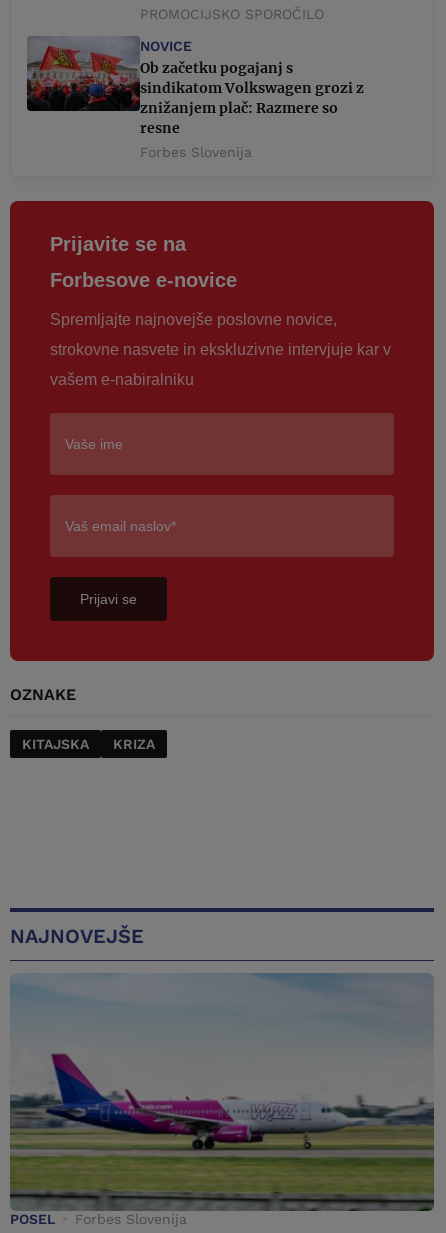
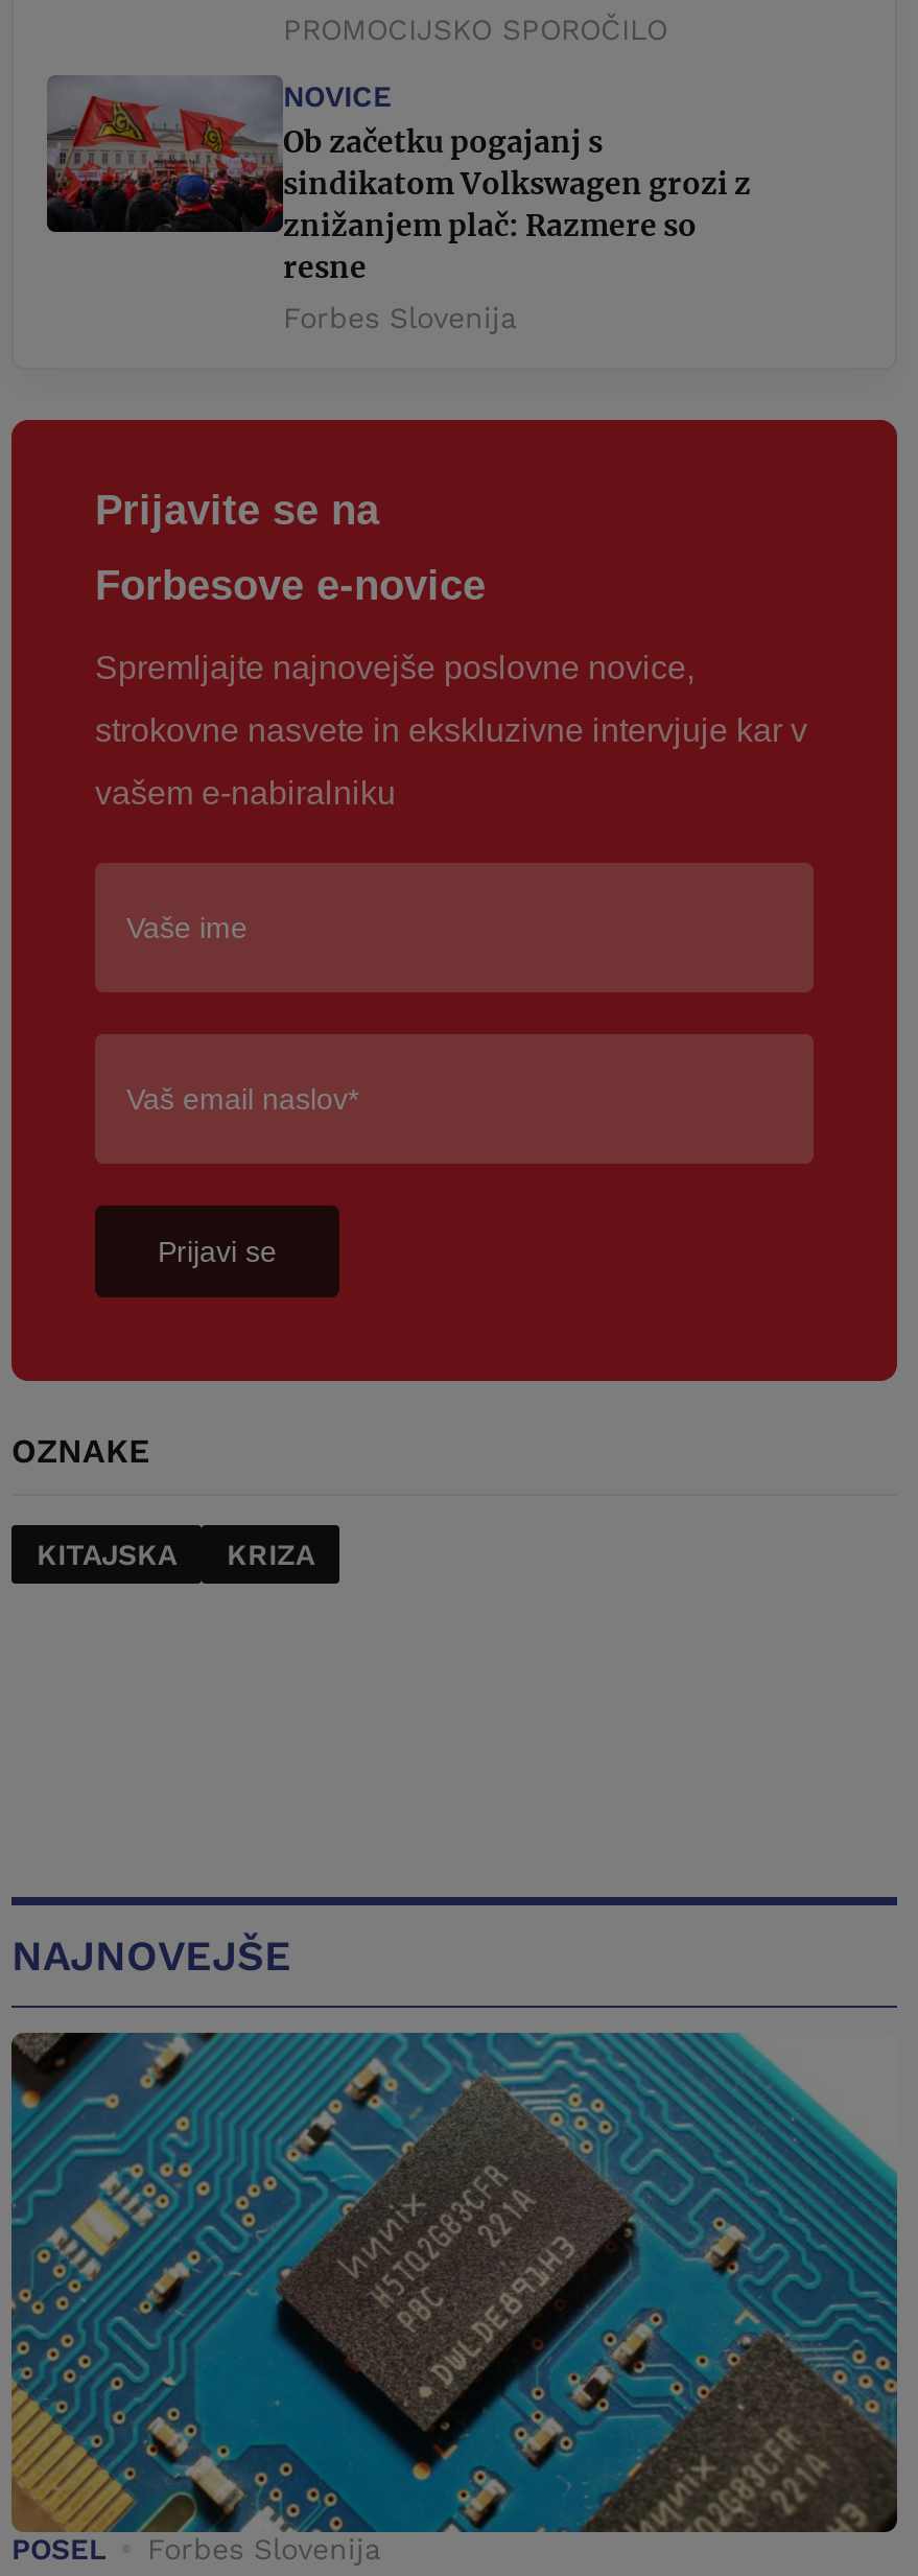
- [image]
+ [image]
